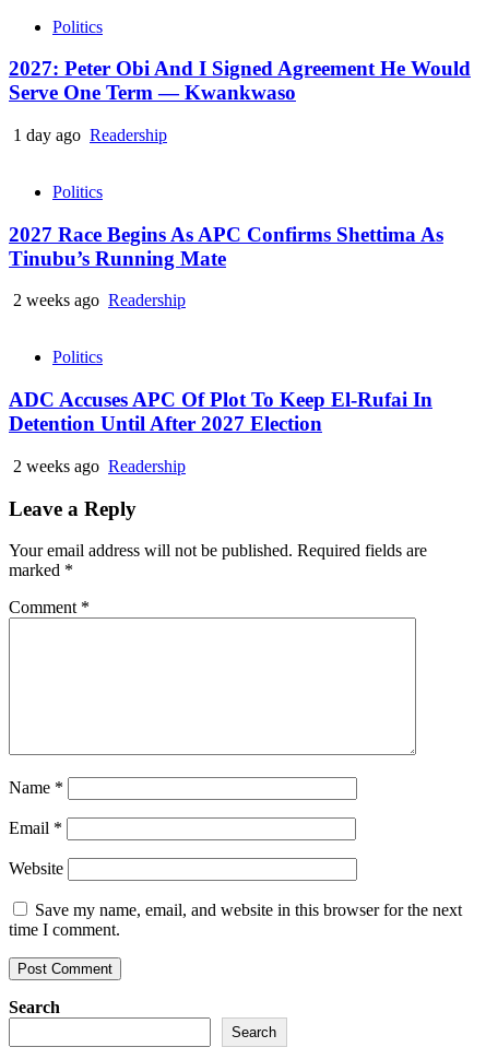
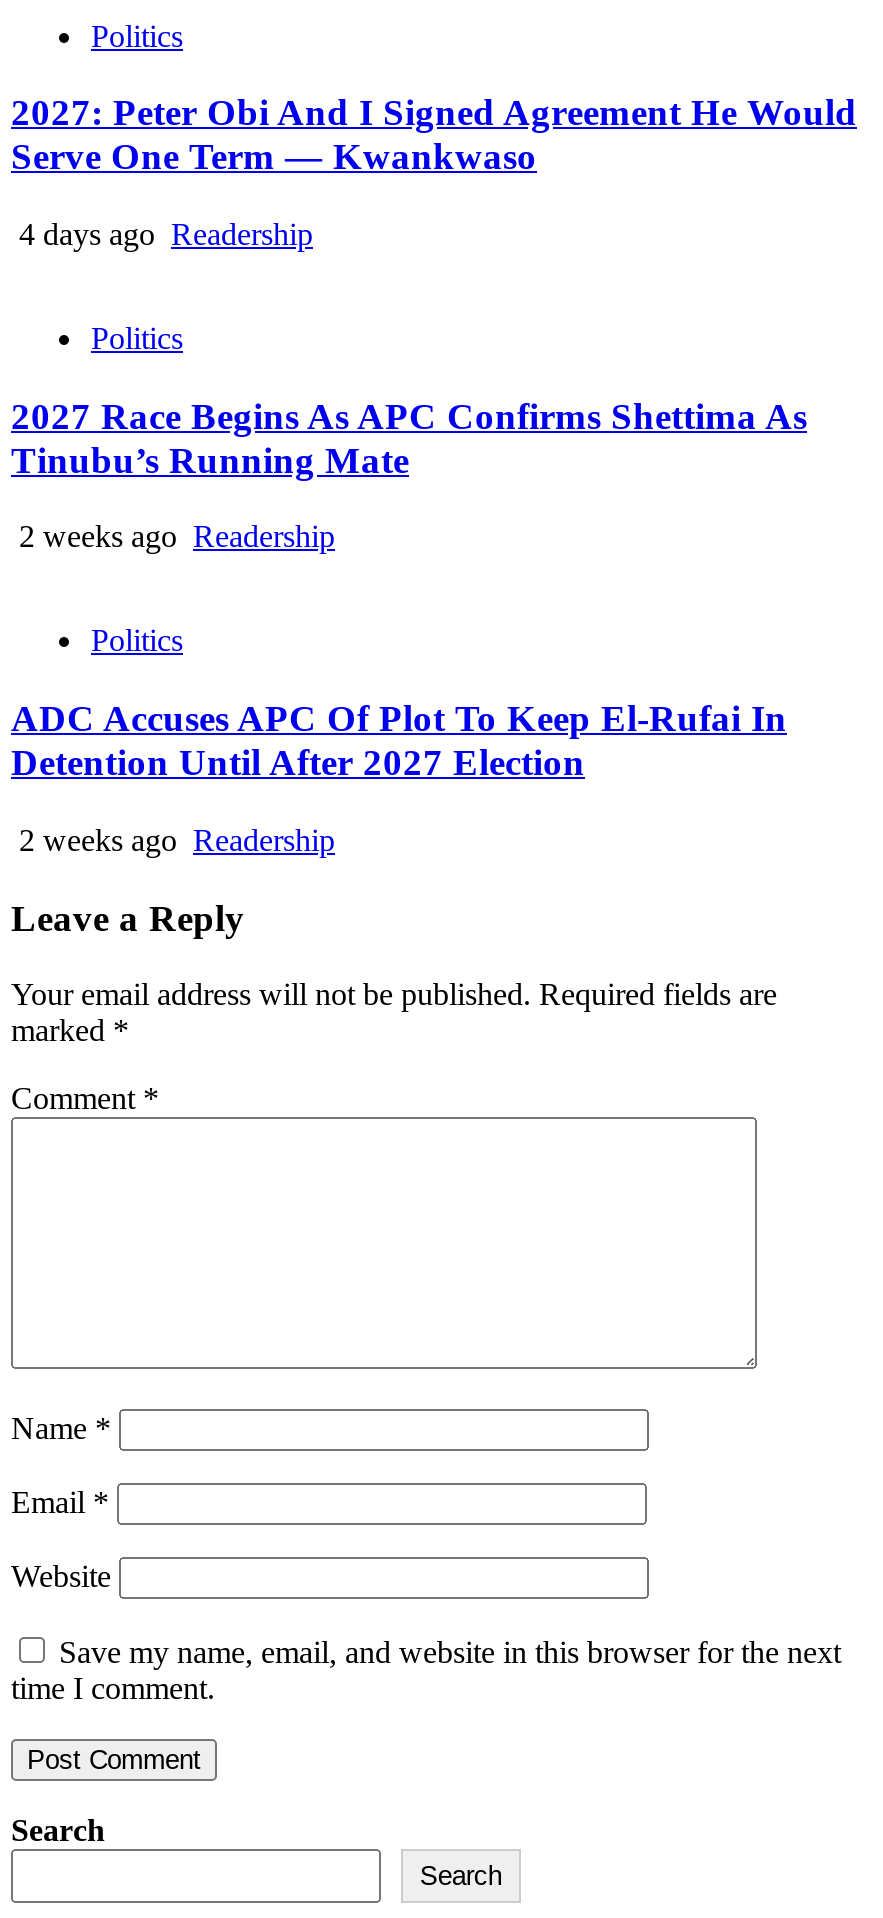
- 1 day ago Readership
+ 4 days ago Readership
